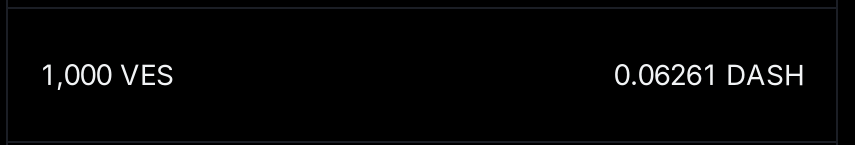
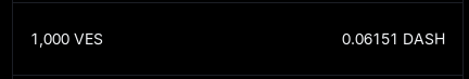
- 0.06261 DASH
+ 0.06151 DASH
